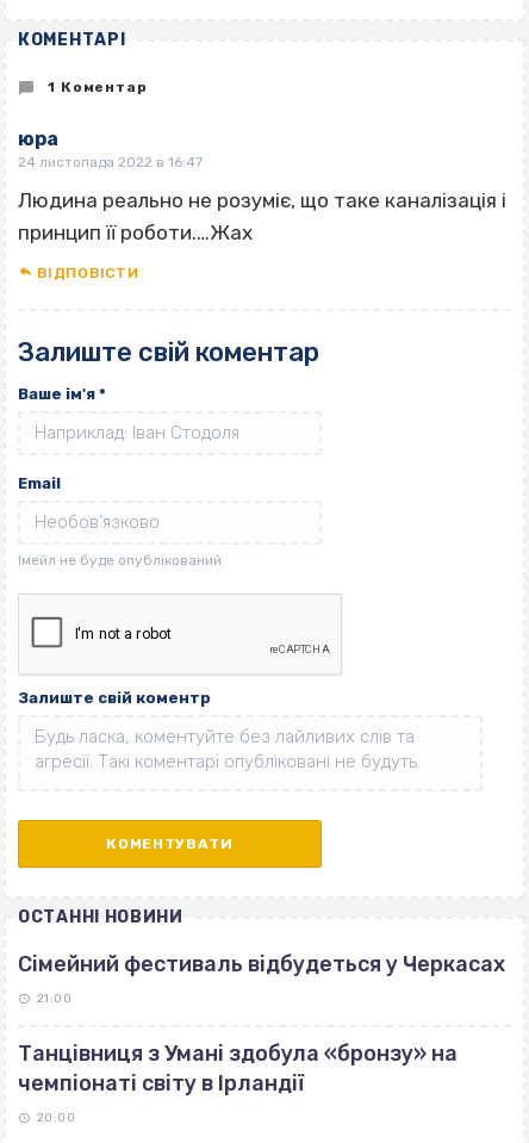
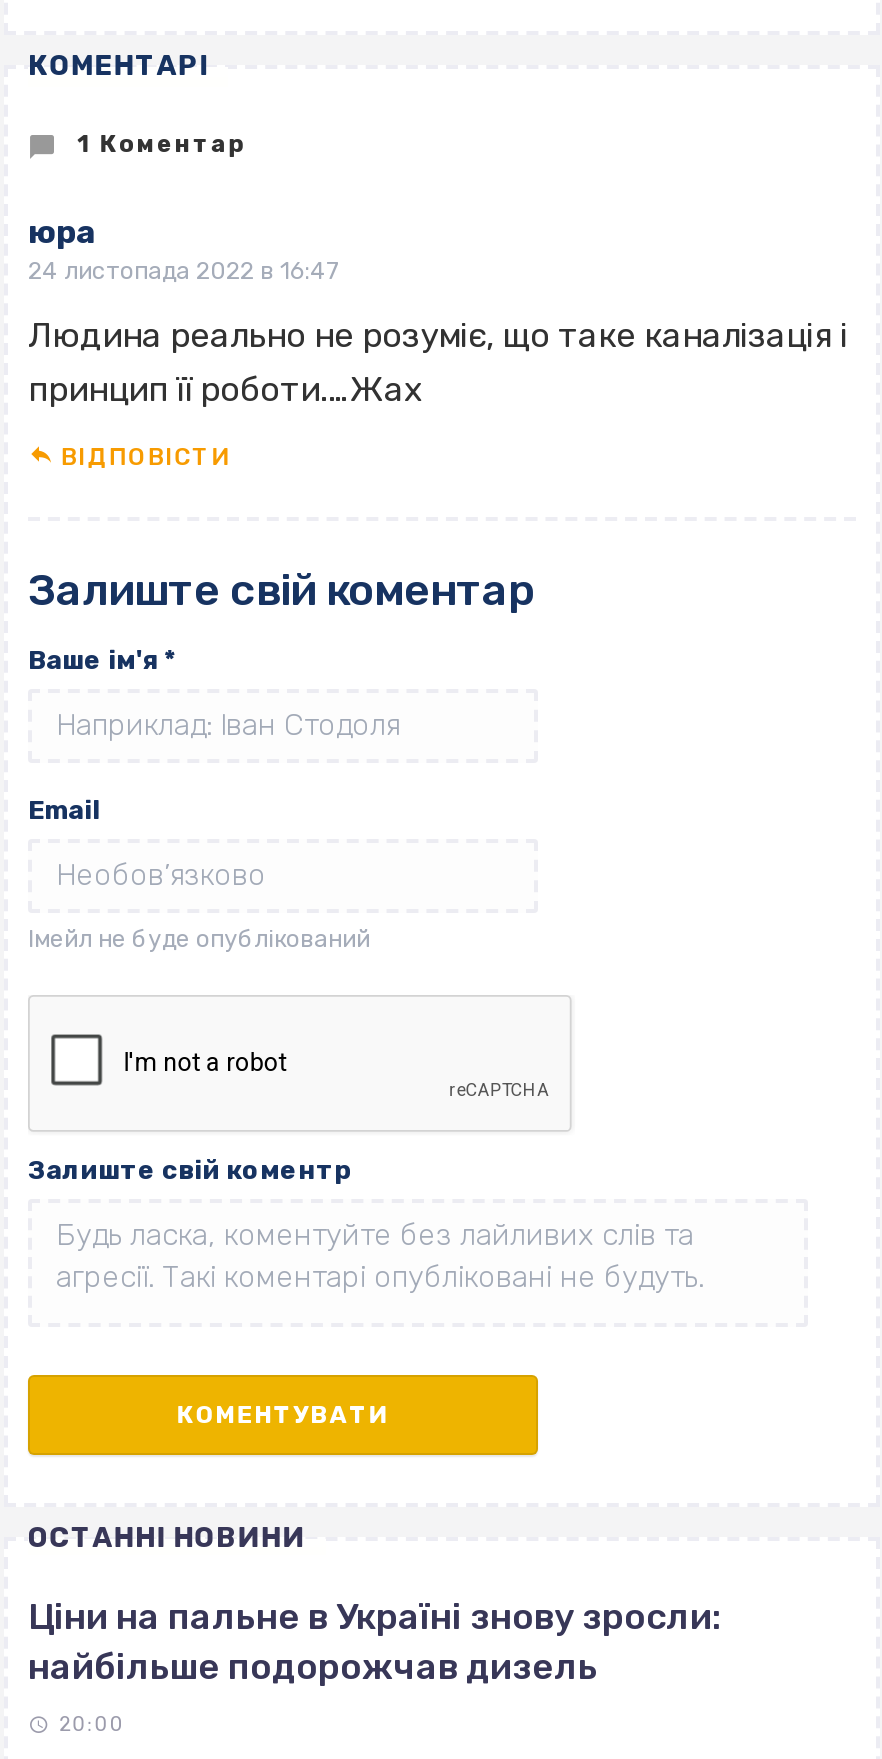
- Сімейний фестиваль відбудеться у Черкасах
- 21:00
- Танцівниця з Умані здобула «бронзу» на
- чемпіонаті світу в Ірландії
+ Ціни на пальне в Україні знову зросли:
+ найбільше подорожчав дизель
